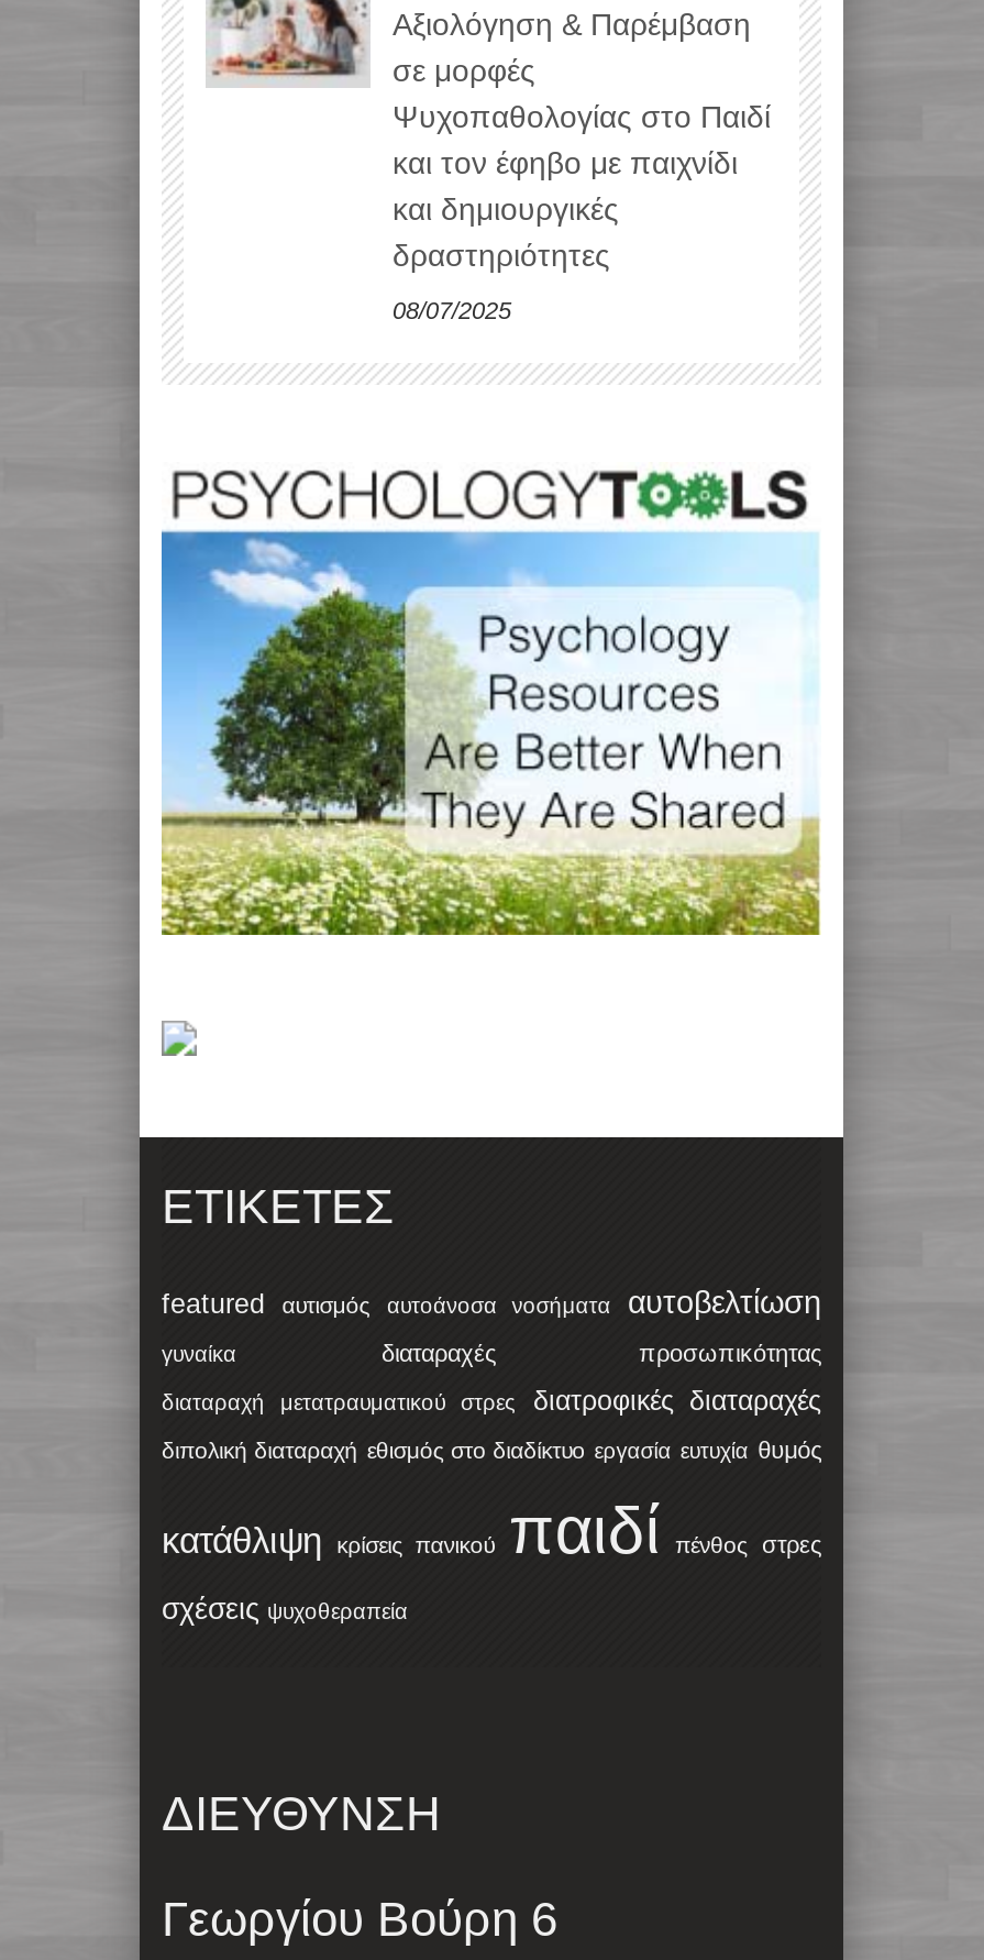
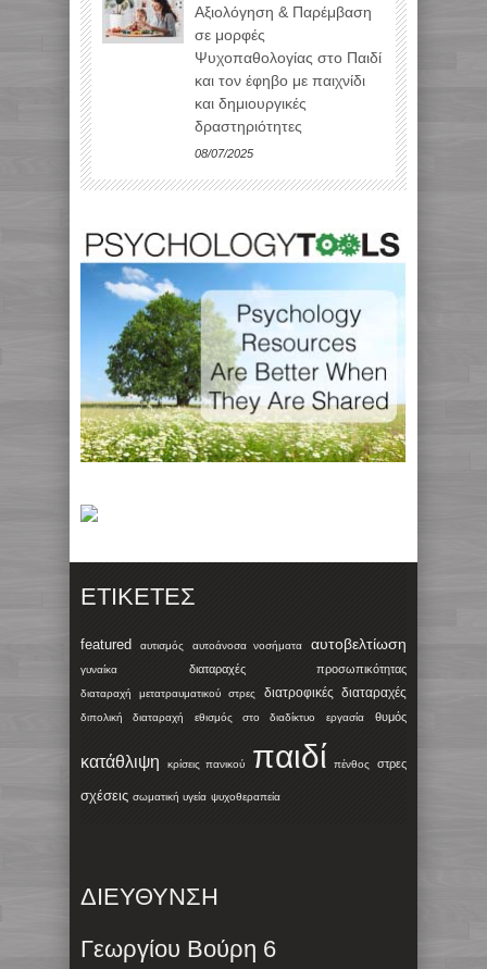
- διπολική διαταραχή εθισμός στο διαδίκτυο εργασία ευτυχία θυμός
+ διπολική διαταραχή
+ εθισμός στο διαδίκτυο
+ εργασία
+ θυμός

- σχέσεις ψυχοθεραπεία
+ σχέσεις σωματική υγεία ψυχοθεραπεία
